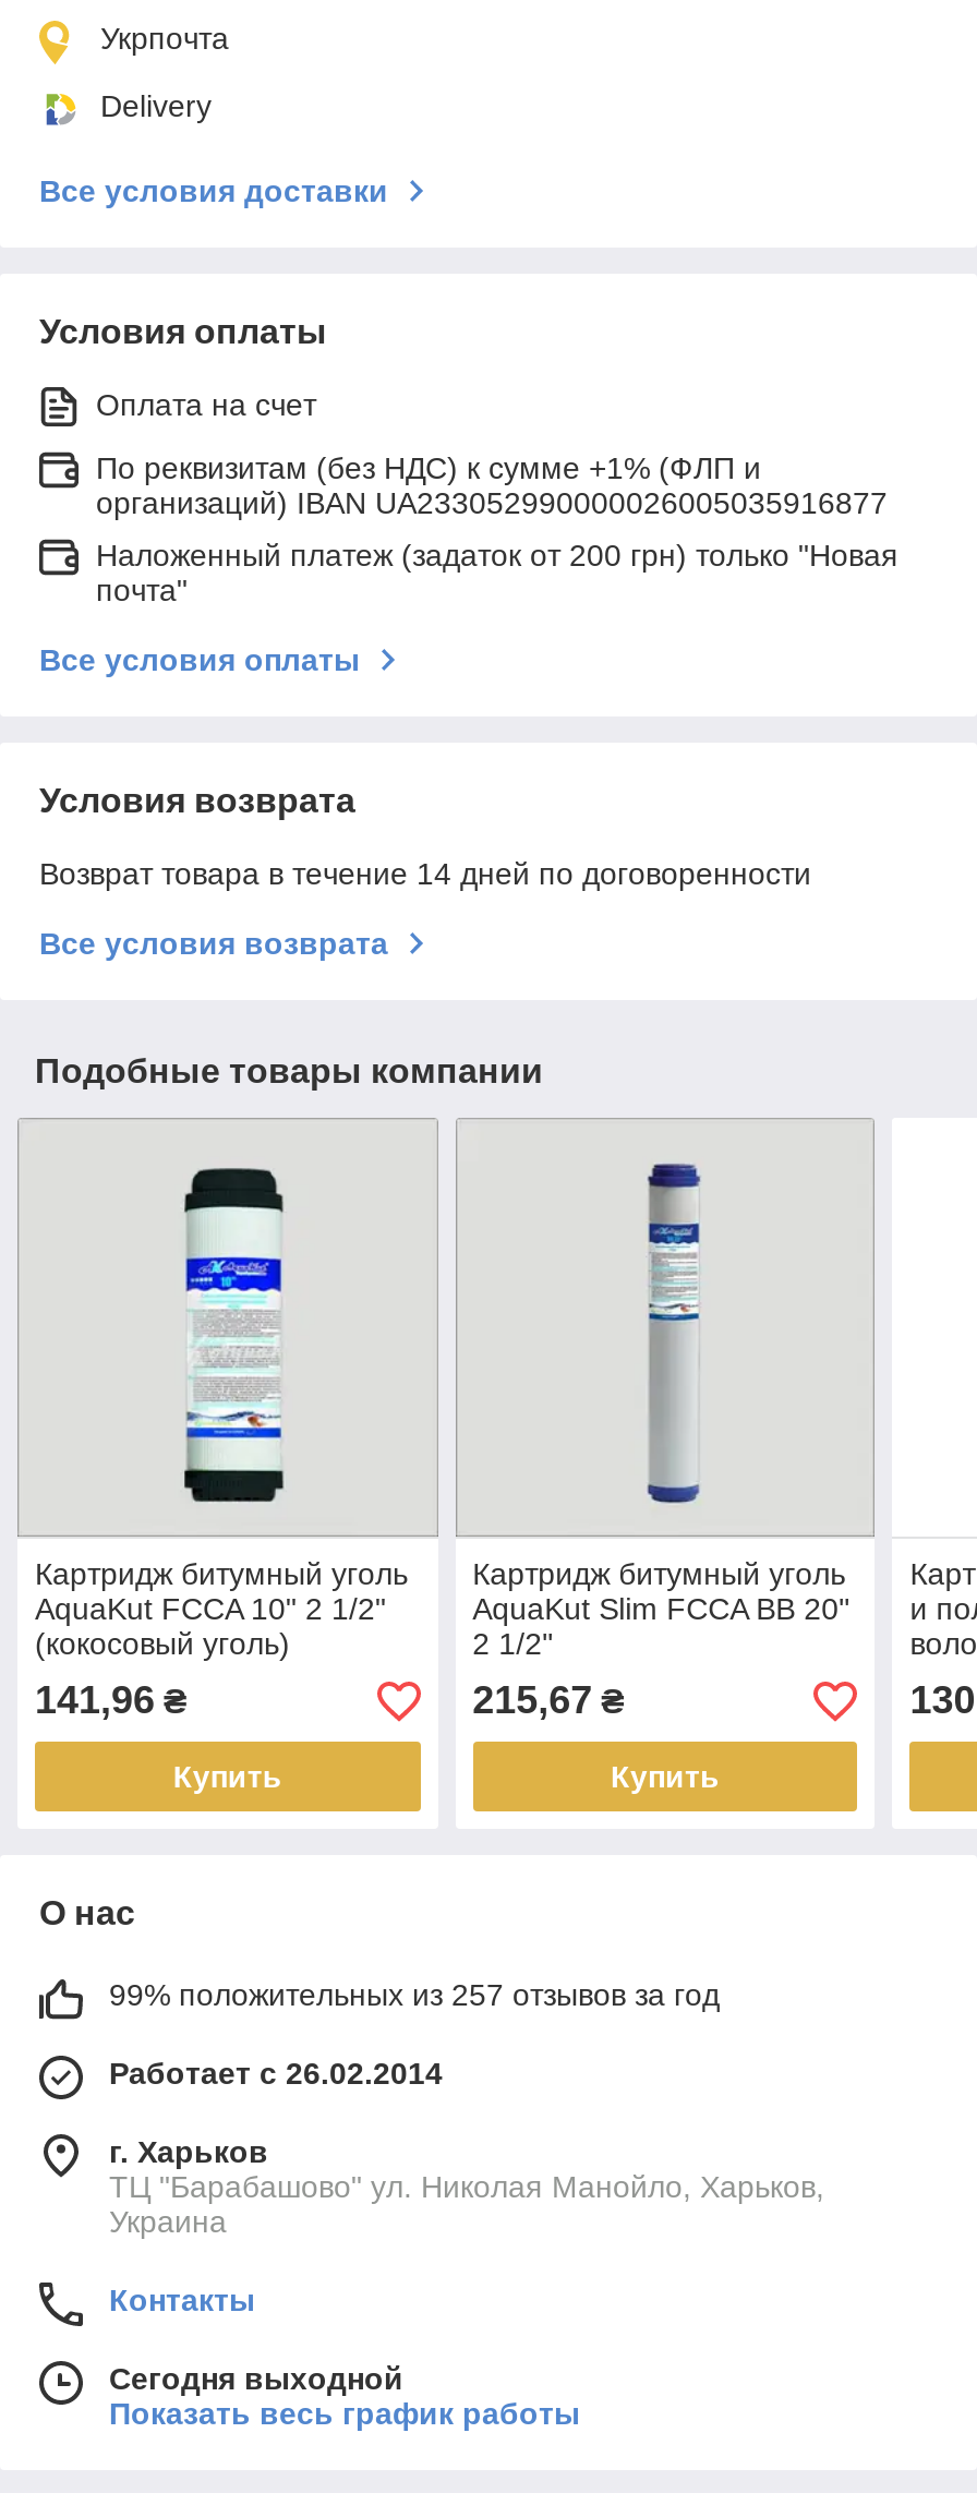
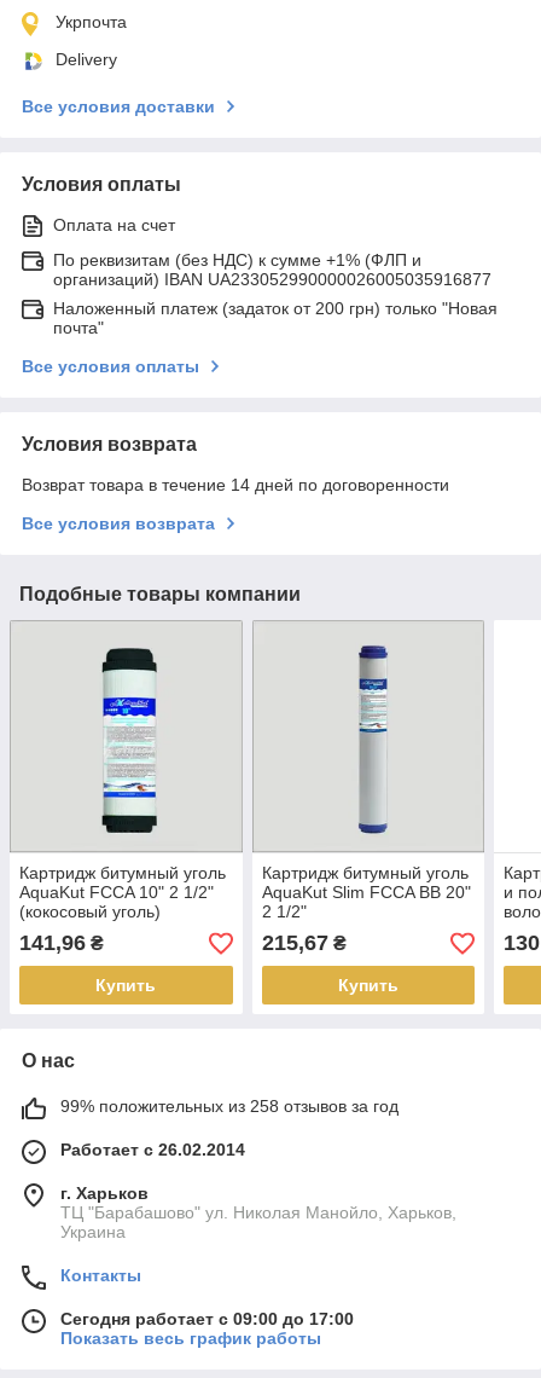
- 99% положительных из 257 отзывов за год
+ 99% положительных из 258 отзывов за год

- Сегодня выходной
+ Сегодня работает с 09:00 до 17:00
